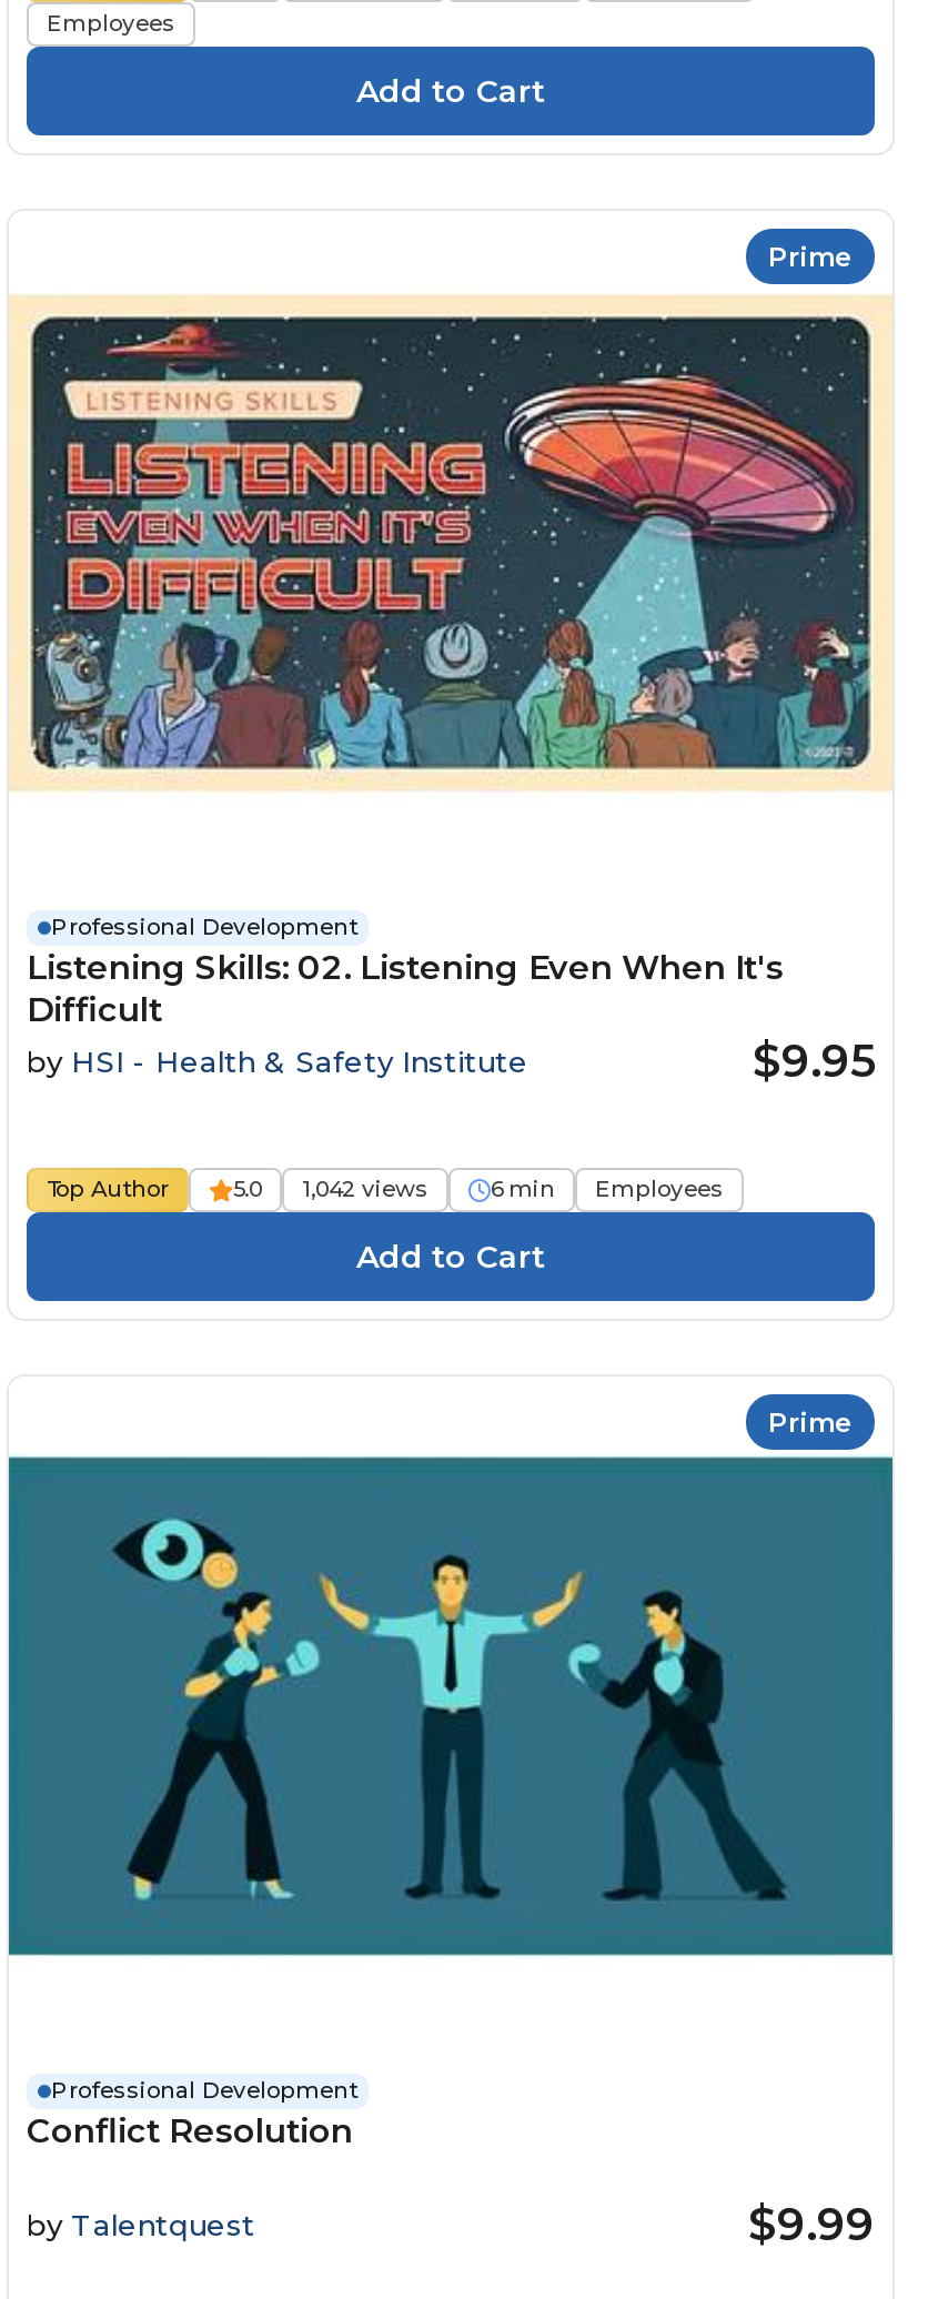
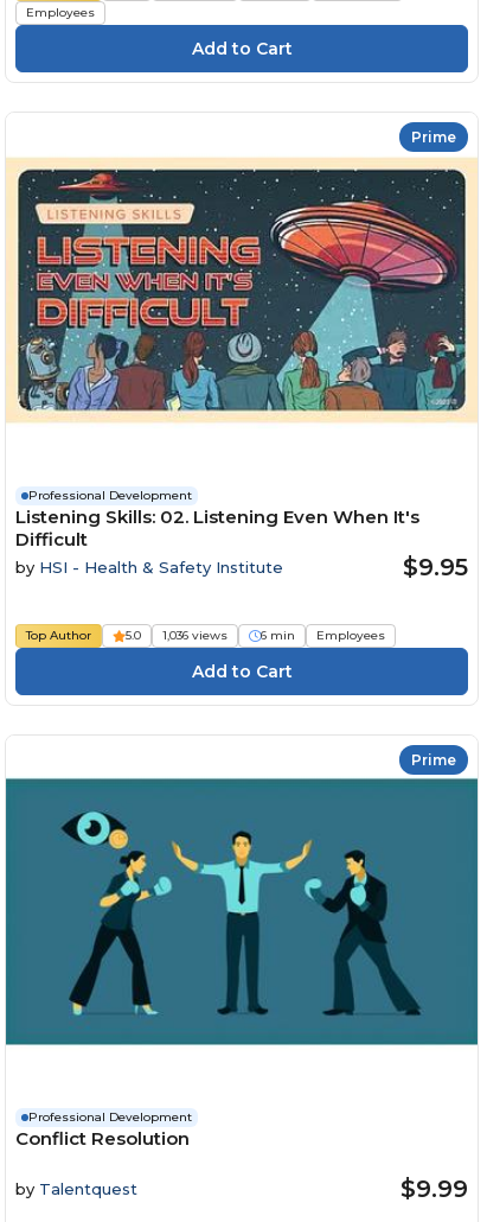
- 5.0 1,042 views
+ 5.0 1,036 views
